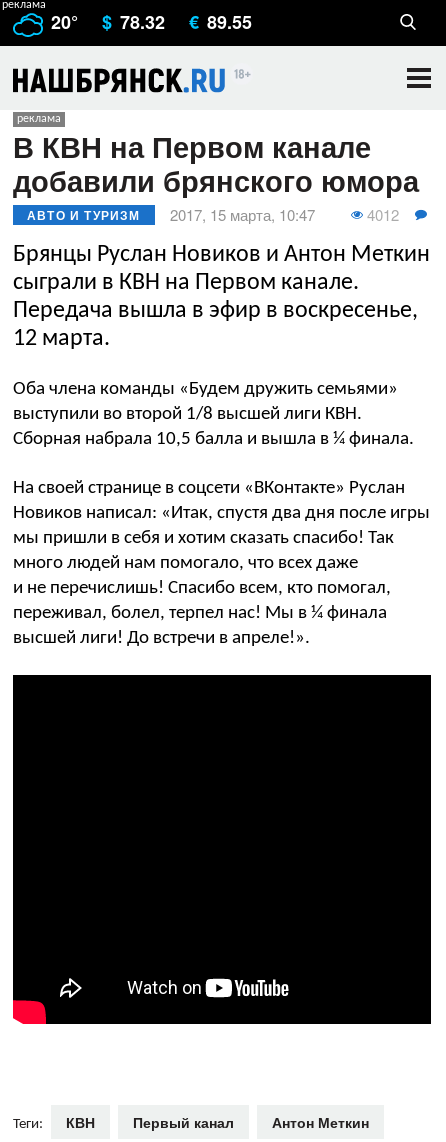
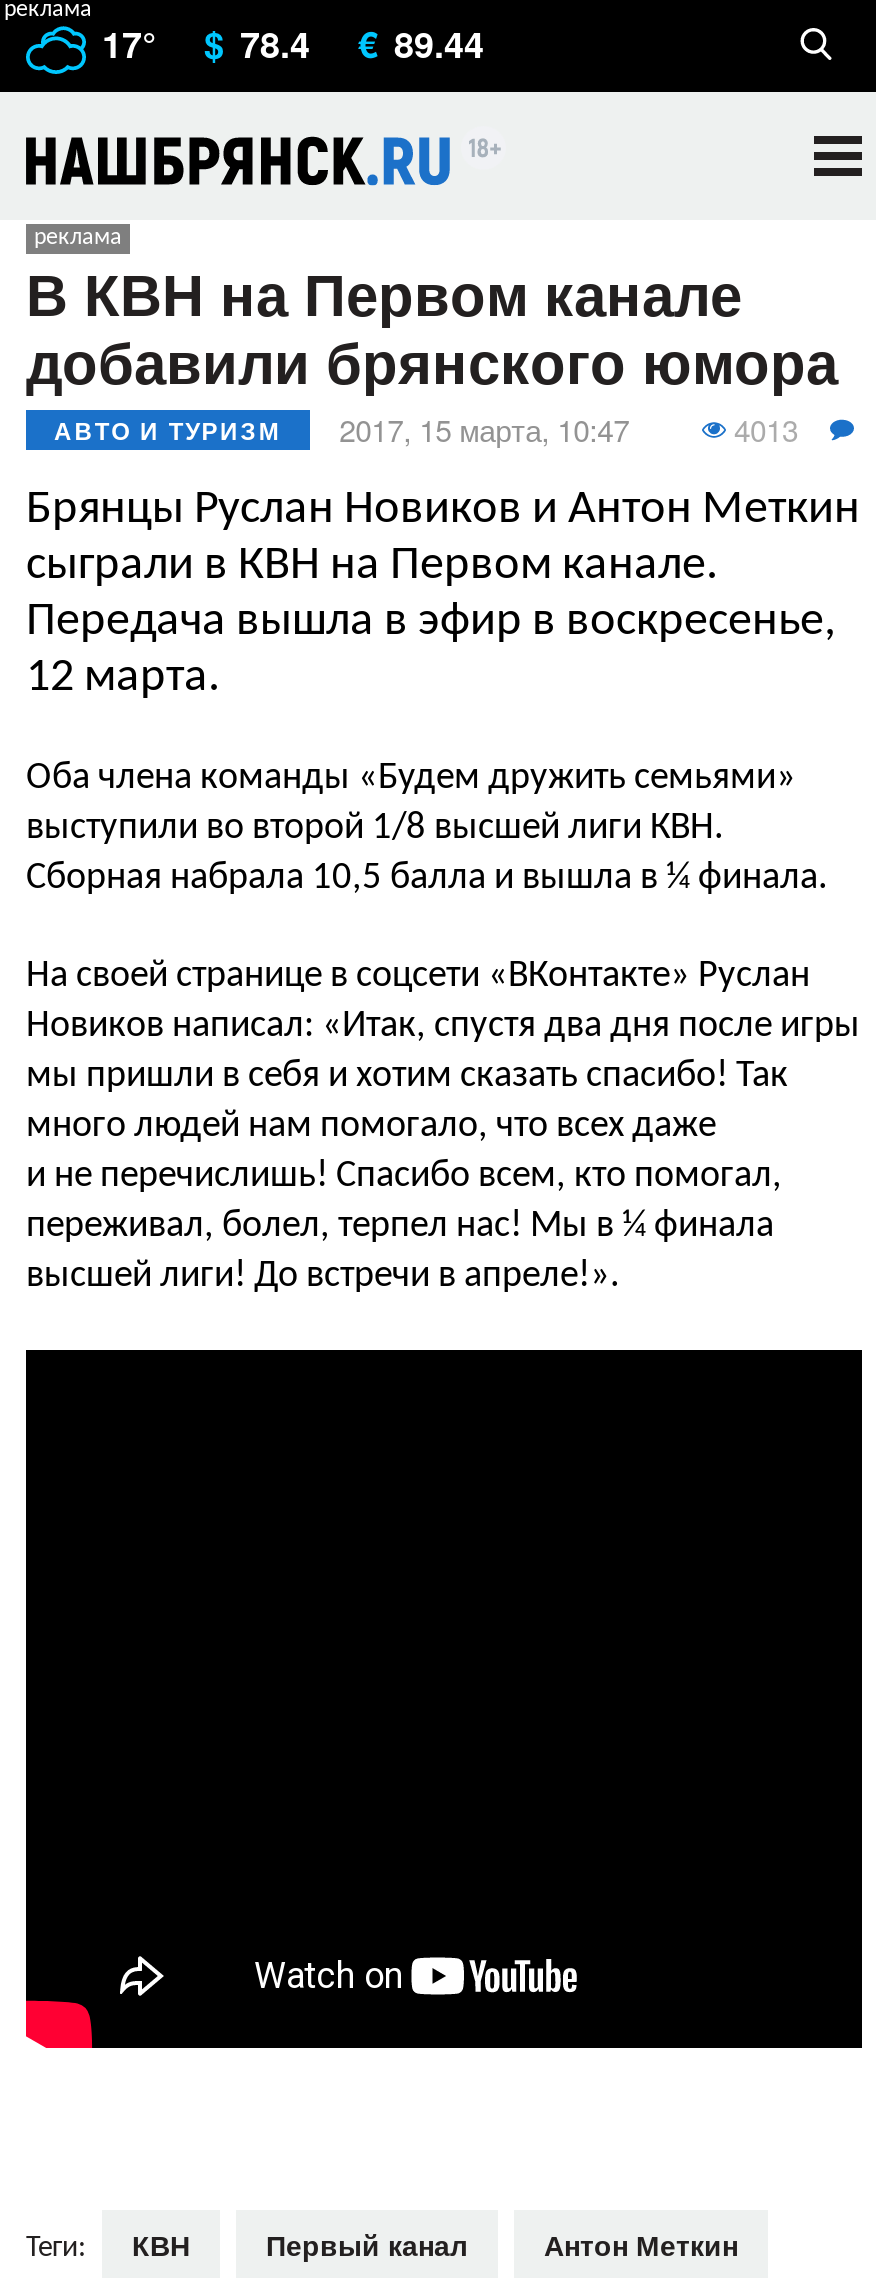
- 20°
+ 17°

- $ 78.32
+ $ 78.4

- € 89.55
+ € 89.44

- 4012
+ 4013
